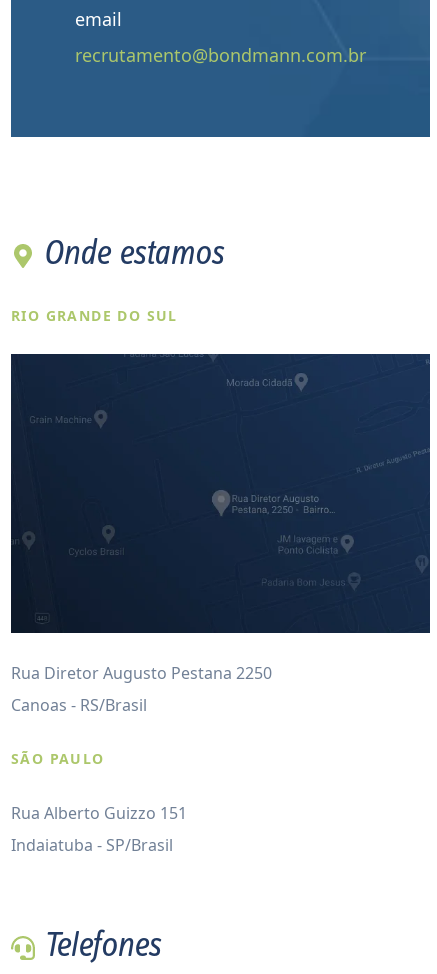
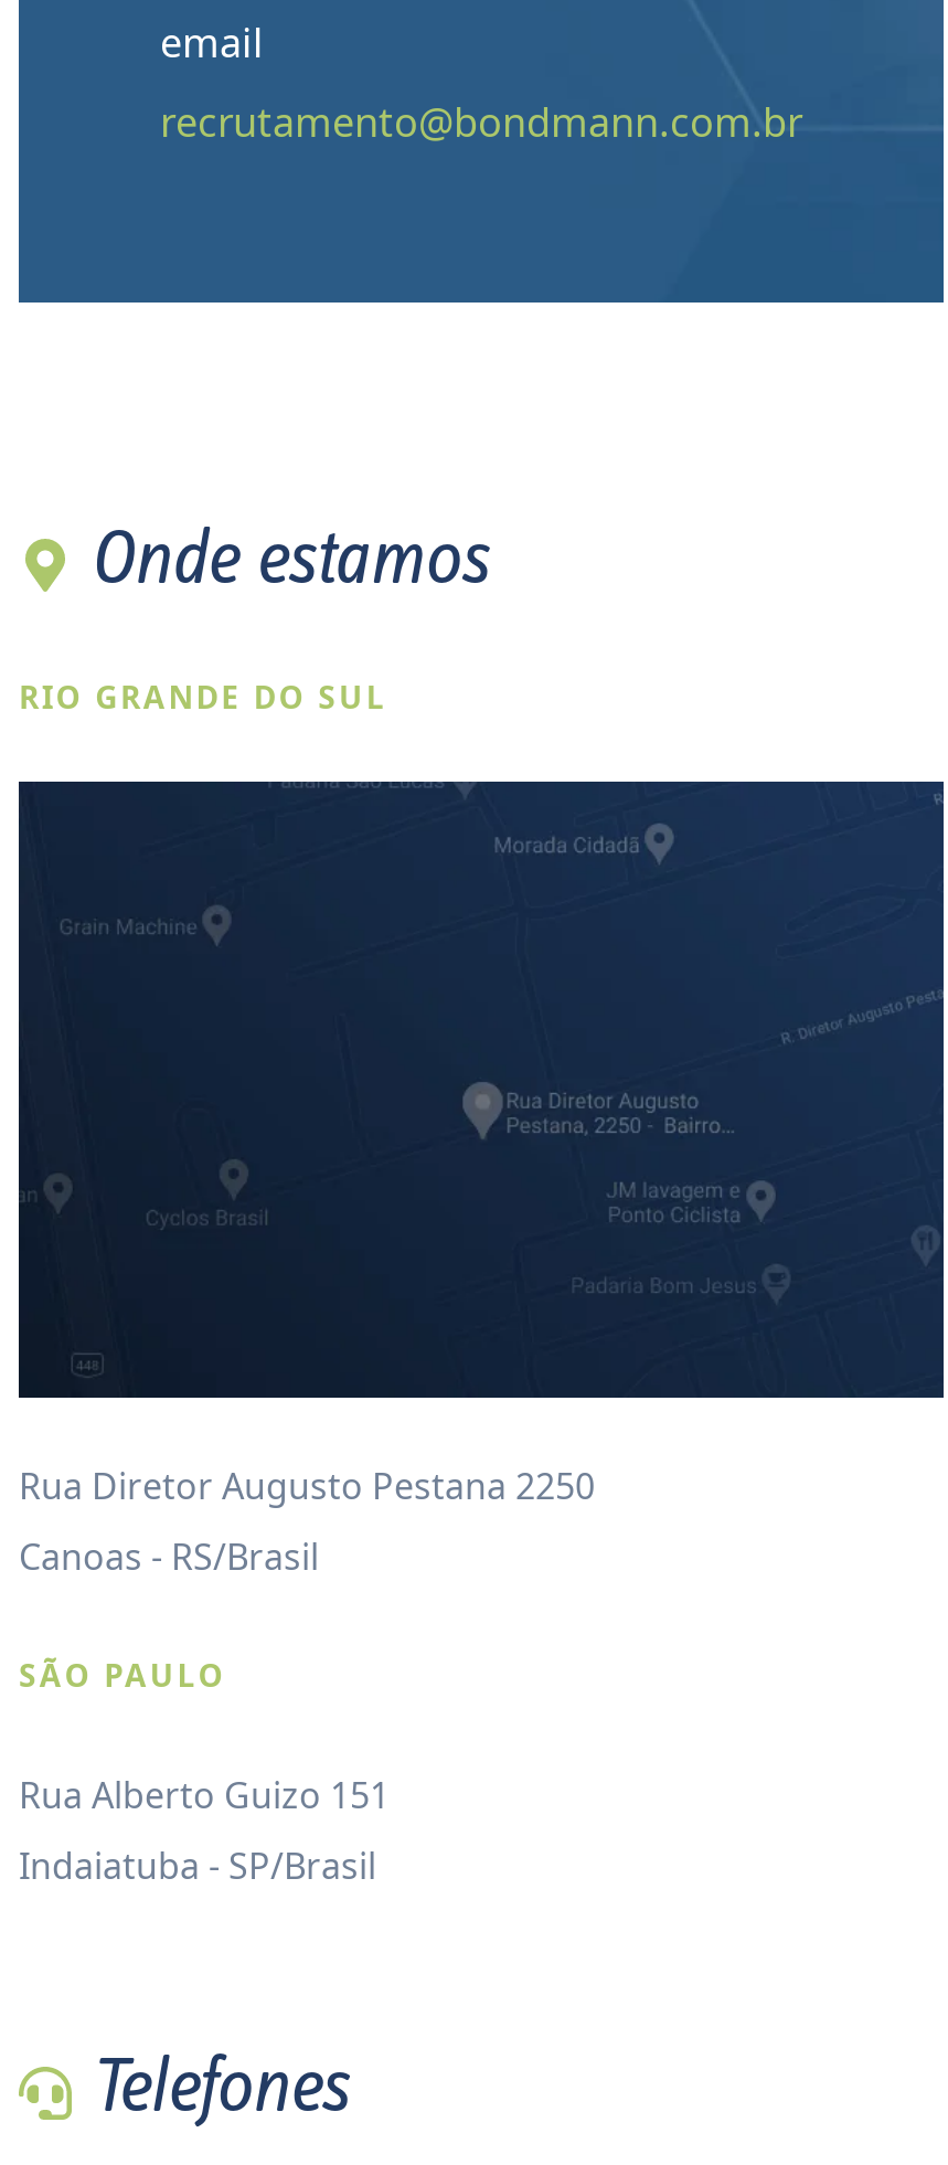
- Rua Alberto Guizzo 151
+ Rua Alberto Guizo 151
